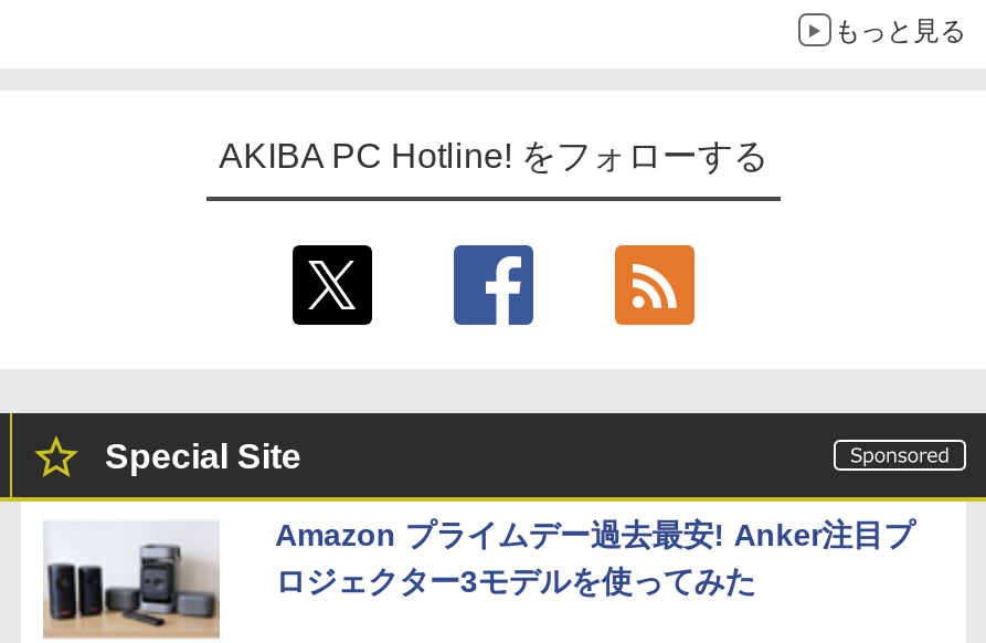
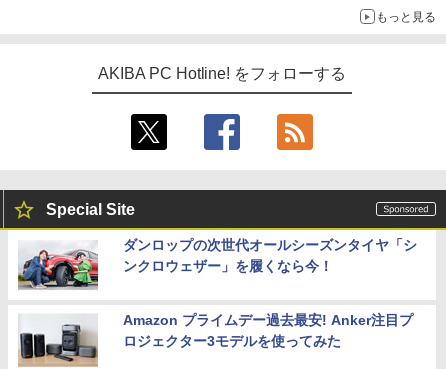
+ [image]
+ ダンロップの次世代オールシーズンタイヤ「シ
+ ンクロウェザー」を履くなら今！
